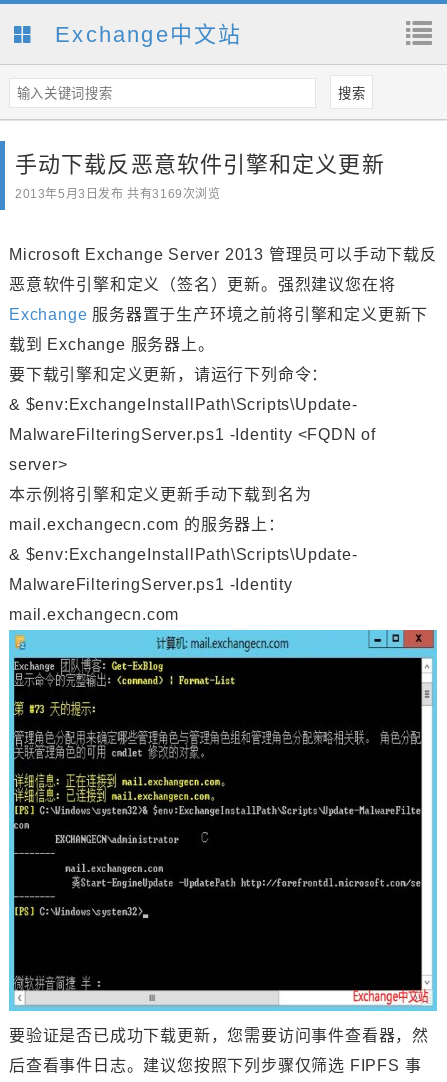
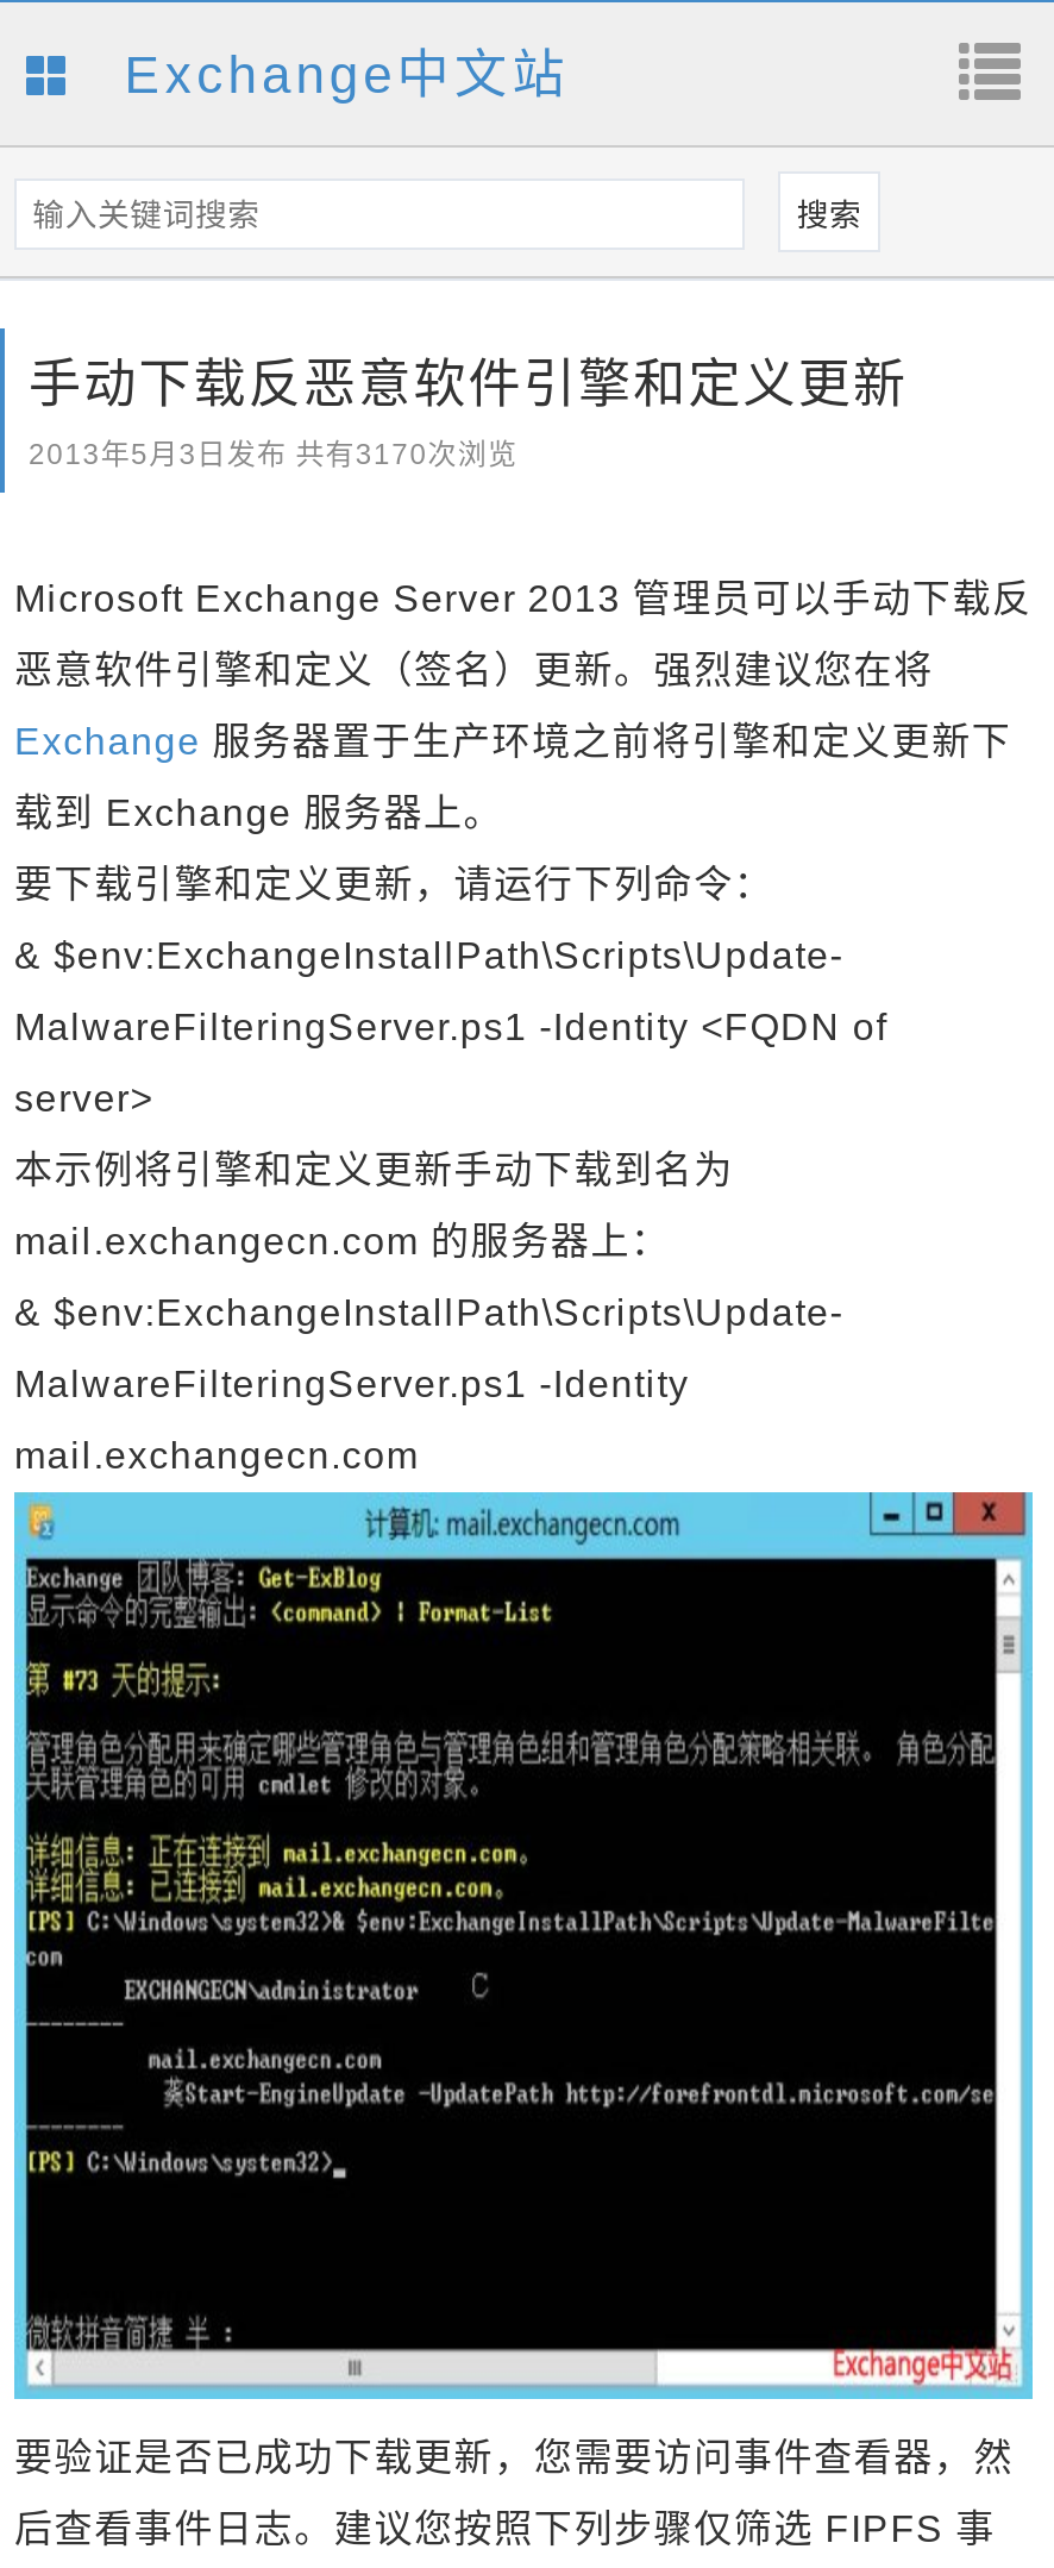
- 2013年5月3日发布 共有3169次浏览
+ 2013年5月3日发布 共有3170次浏览
